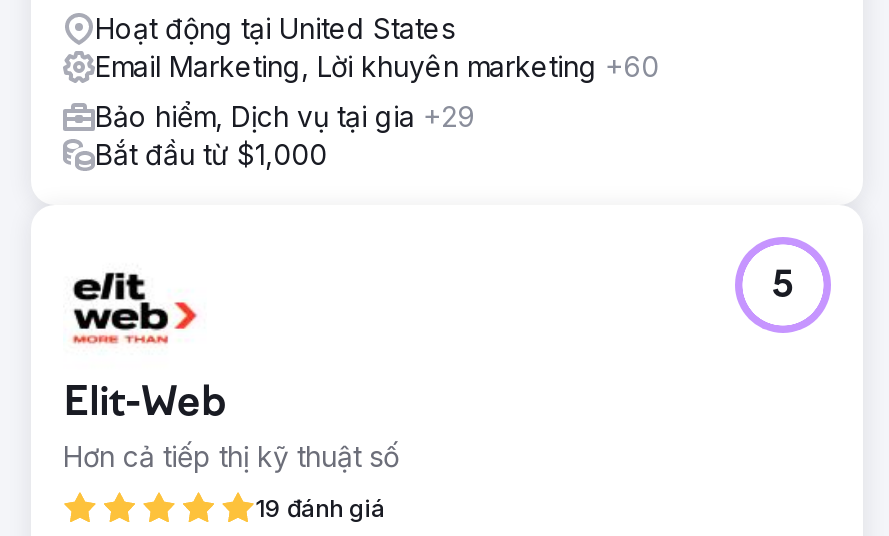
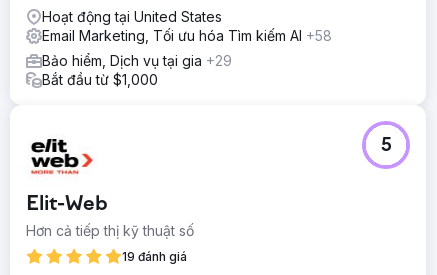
- Email Marketing, Lời khuyên marketing +60
+ Email Marketing, Tối ưu hóa Tìm kiếm AI +58
